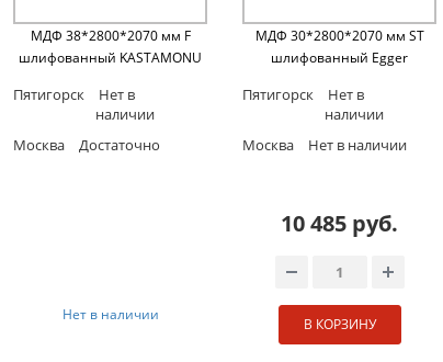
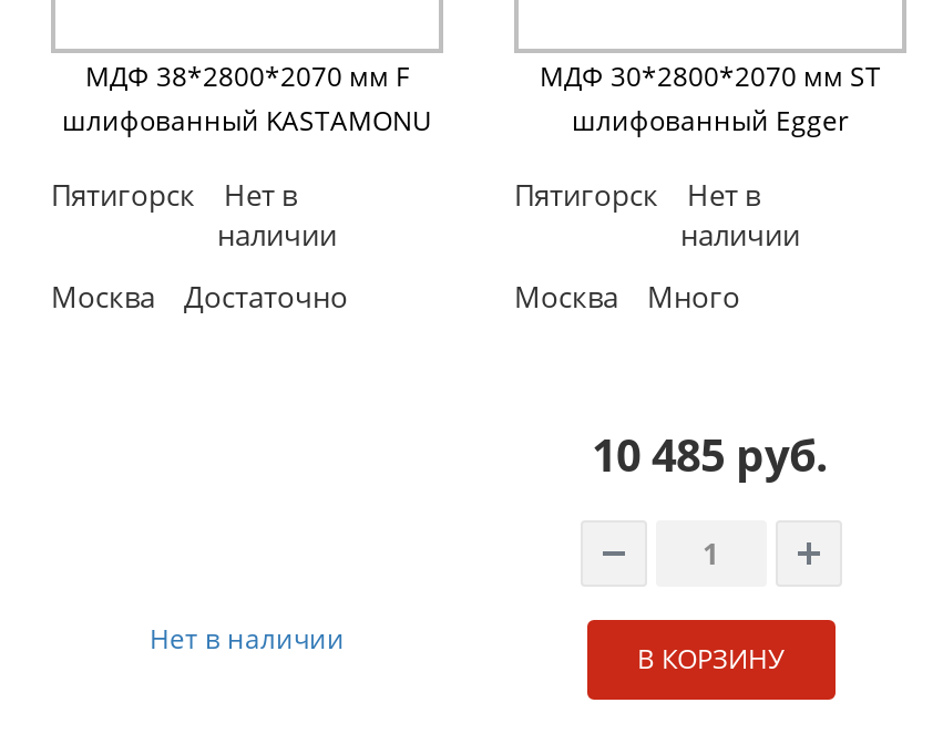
- Москва Нет в наличии
+ Москва Много
